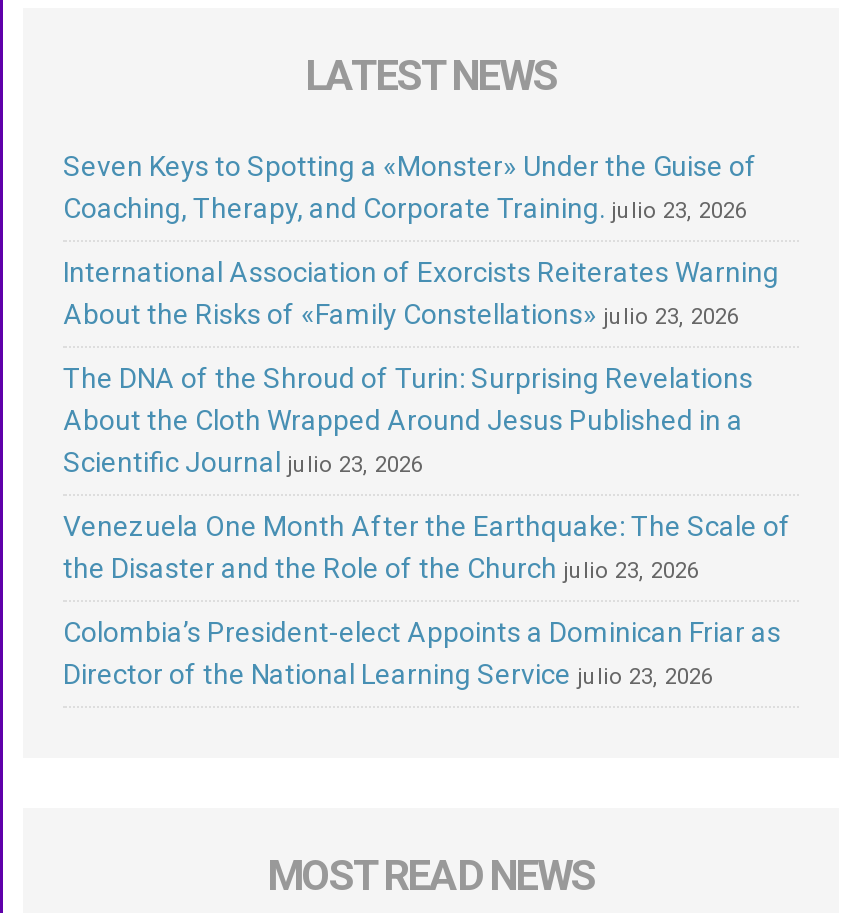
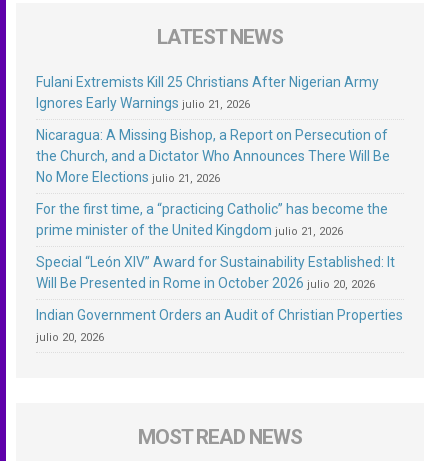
- Seven Keys to Spotting a «Monster» Under the Guise of
- Coaching, Therapy, and Corporate Training. julio 23, 2026
- International Association of Exorcists Reiterates Warning
- About the Risks of «Family Constellations» julio 23, 2026
- The DNA of the Shroud of Turin: Surprising Revelations
- About the Cloth Wrapped Around Jesus Published in a
- Scientific Journal julio 23, 2026
- Venezuela One Month After the Earthquake: The Scale of
- the Disaster and the Role of the Church julio 23, 2026
- Colombia’s President-elect Appoints a Dominican Friar as
- Director of the National Learning Service julio 23, 2026
+ Fulani Extremists Kill 25 Christians After Nigerian Army
+ Ignores Early Warnings julio 21, 2026
+ Nicaragua: A Missing Bishop, a Report on Persecution of
+ the Church, and a Dictator Who Announces There Will Be
+ No More Elections julio 21, 2026
+ For the first time, a “practicing Catholic” has become the
+ prime minister of the United Kingdom julio 21, 2026
+ Special “León XIV” Award for Sustainability Established: It
+ Will Be Presented in Rome in October 2026 julio 20, 2026
+ Indian Government Orders an Audit of Christian Properties
+ julio 20, 2026
